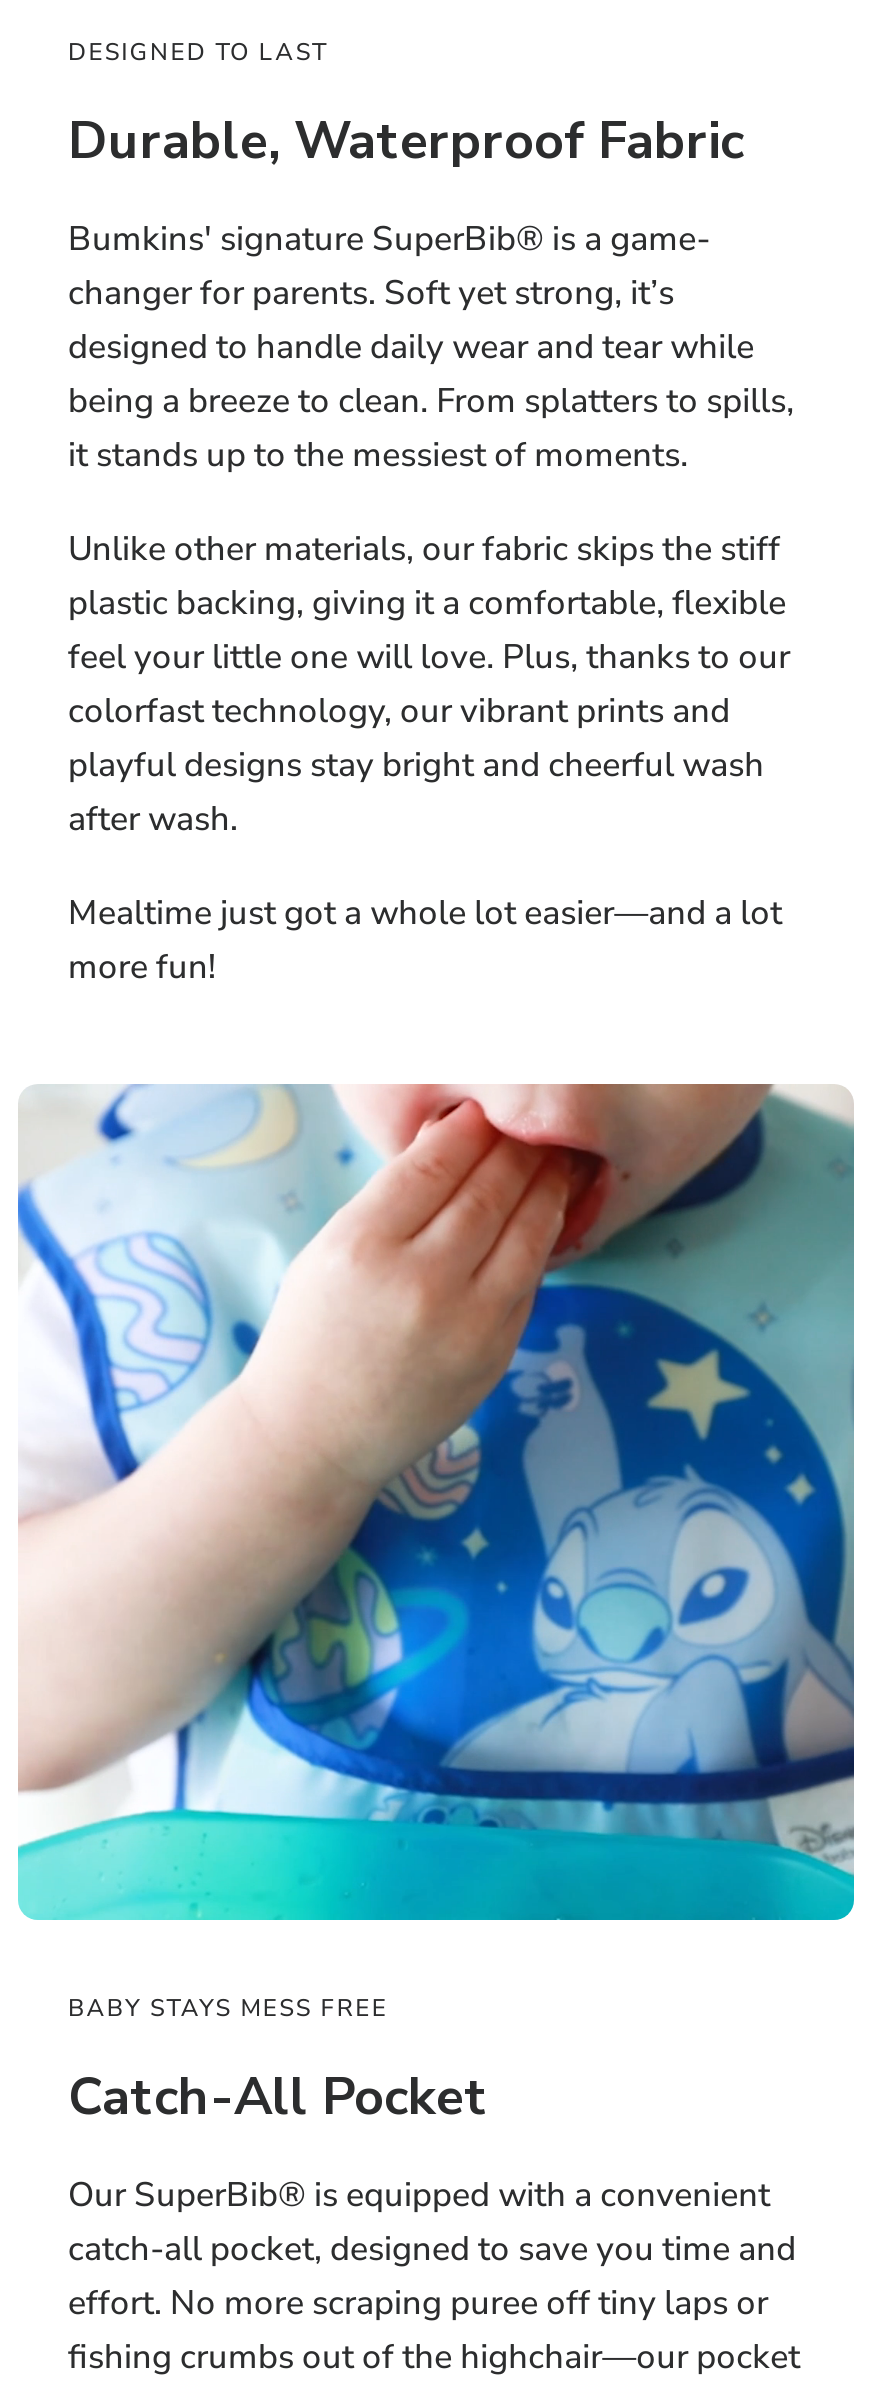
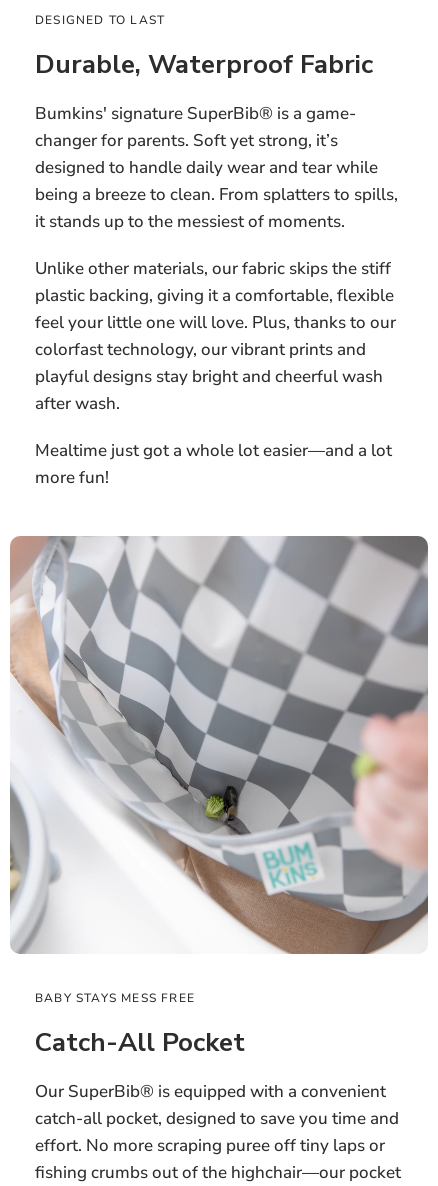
- [image]
+ [image]
